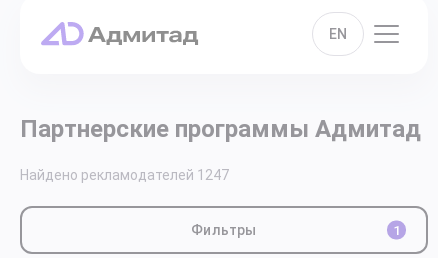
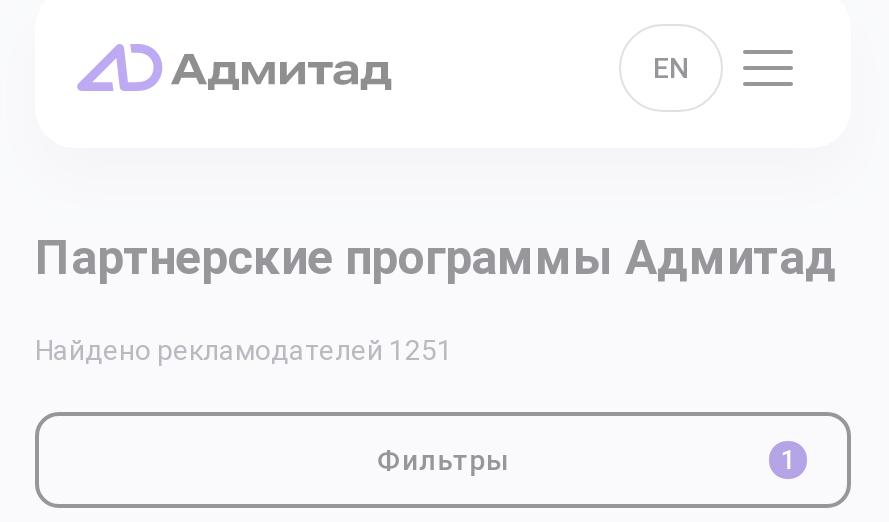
- Найдено рекламодателей 1247
+ Найдено рекламодателей 1251
